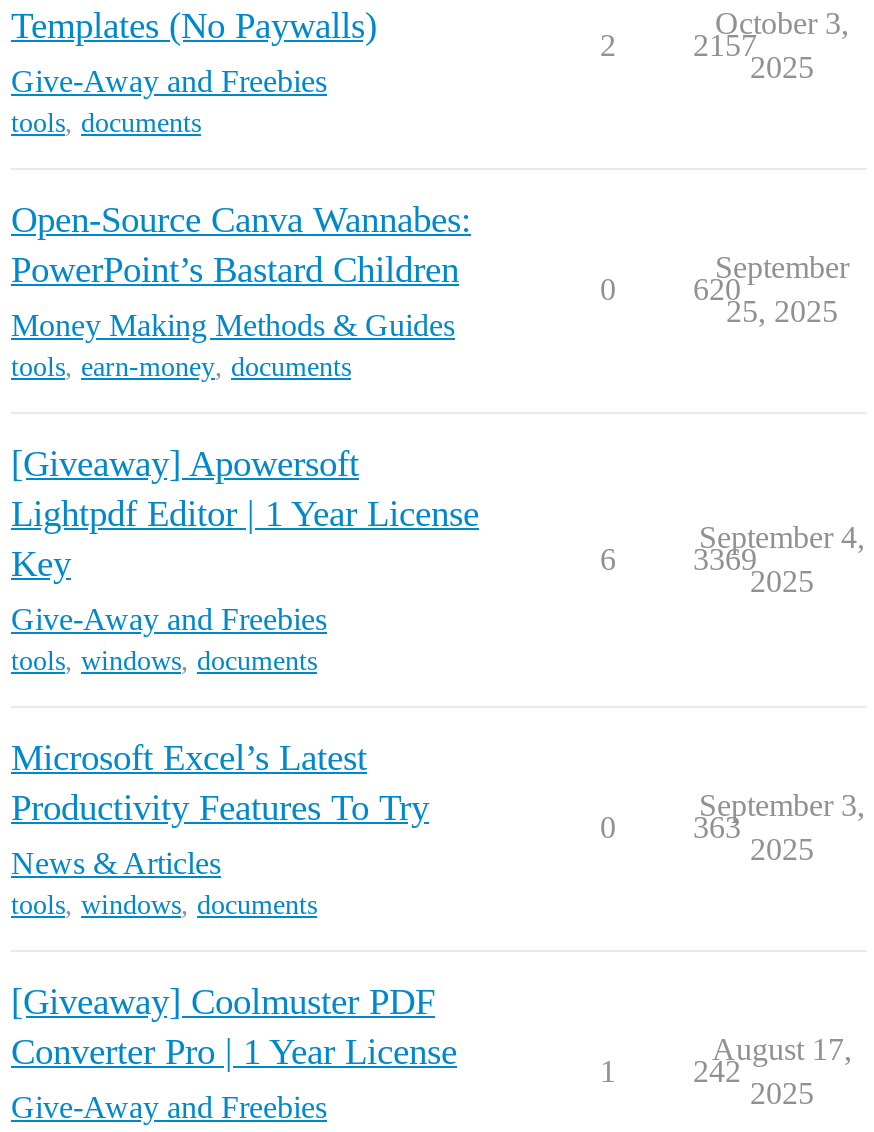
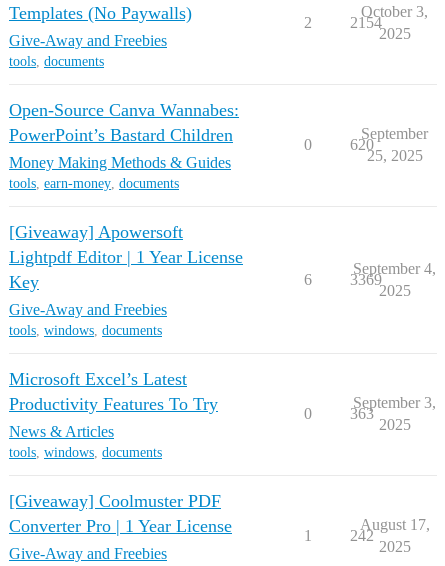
- 2157
+ 2154
